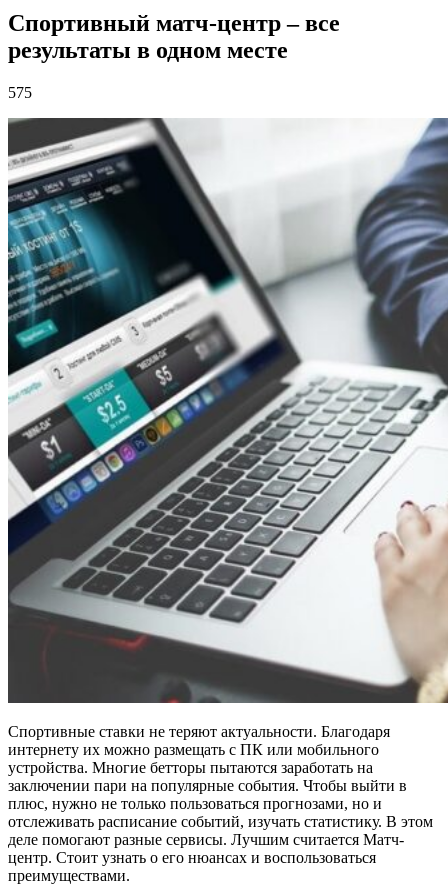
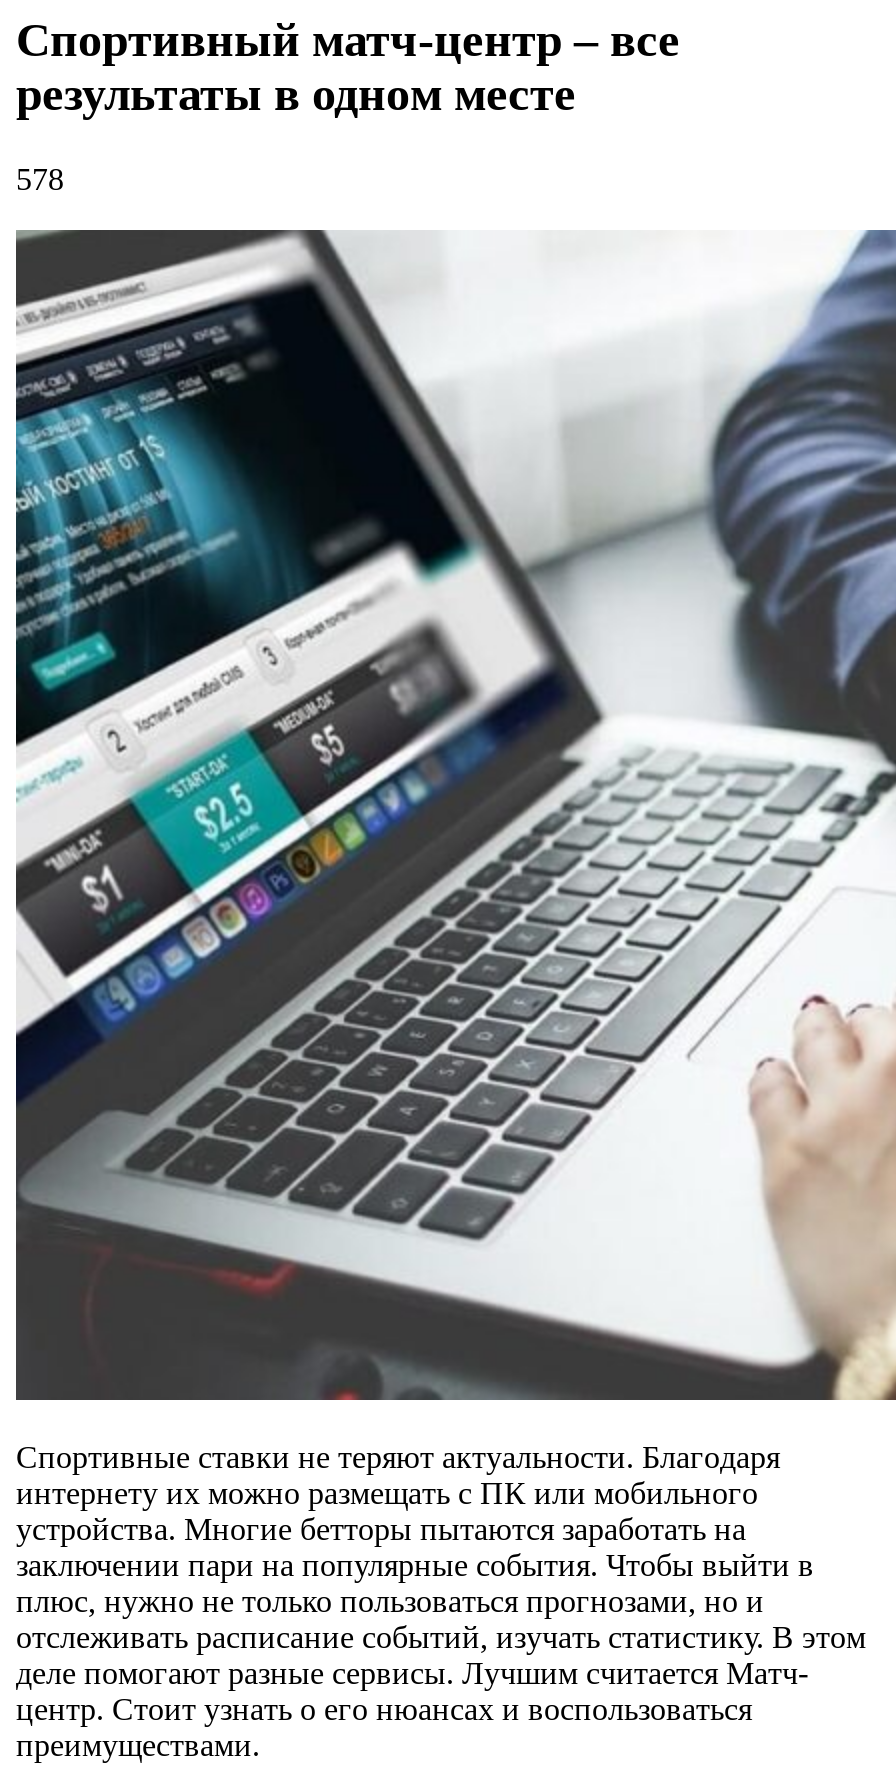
- 575
+ 578
